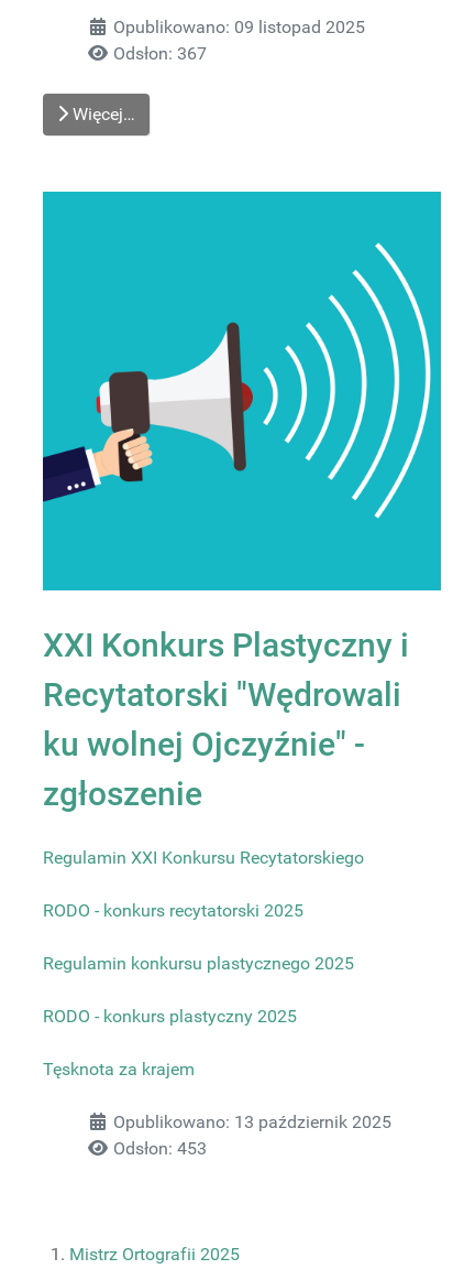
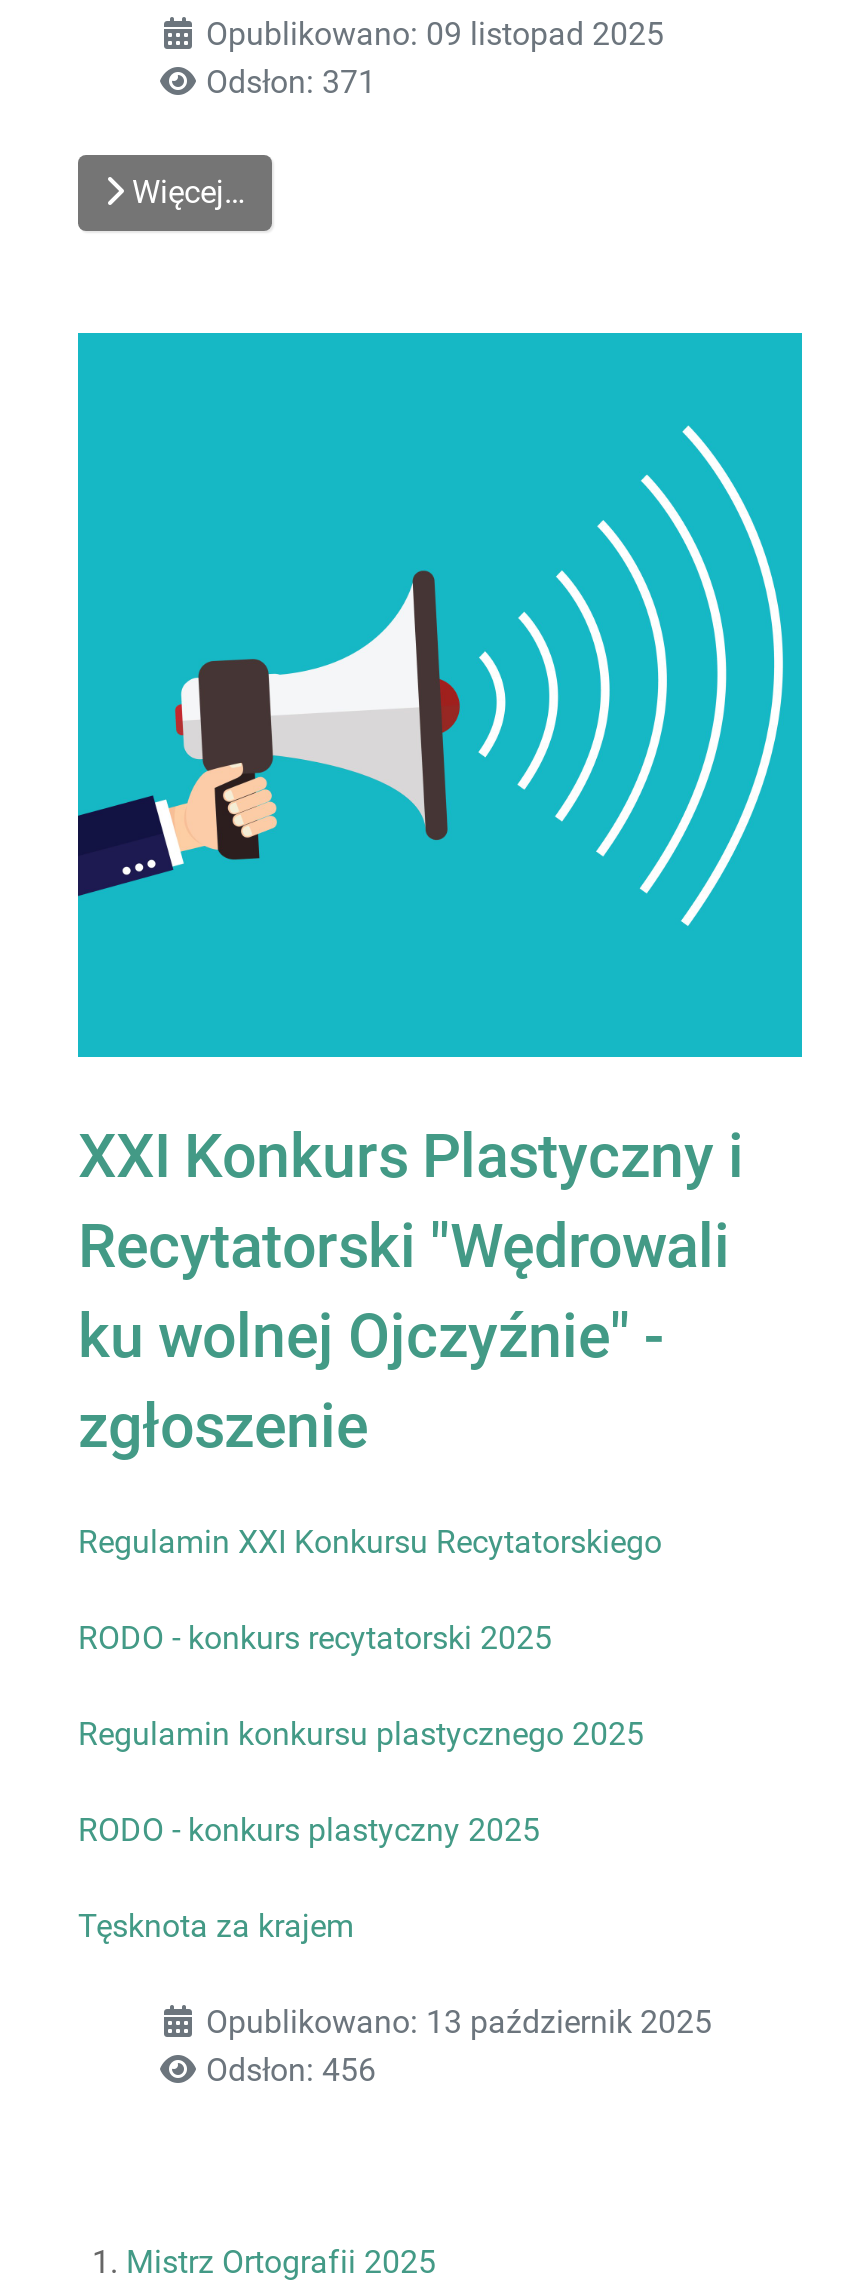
- Odsłon: 367
+ Odsłon: 371

- Odsłon: 453
+ Odsłon: 456
